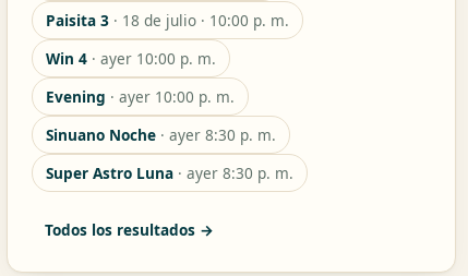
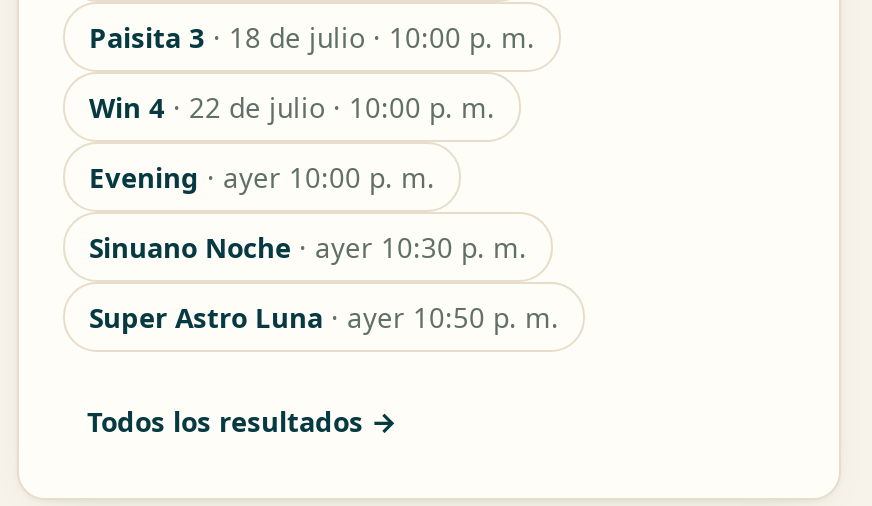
- Win 4 · ayer 10:00 p. m.
+ Win 4 · 22 de julio · 10:00 p. m.

- Sinuano Noche · ayer 8:30 p. m.
+ Sinuano Noche · ayer 10:30 p. m.

- Super Astro Luna · ayer 8:30 p. m.
+ Super Astro Luna · ayer 10:50 p. m.
